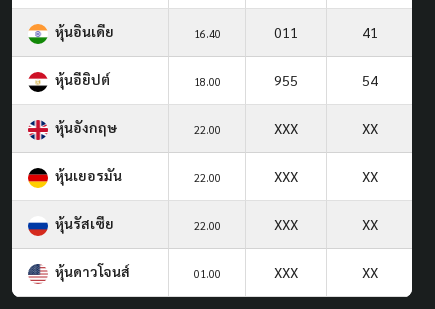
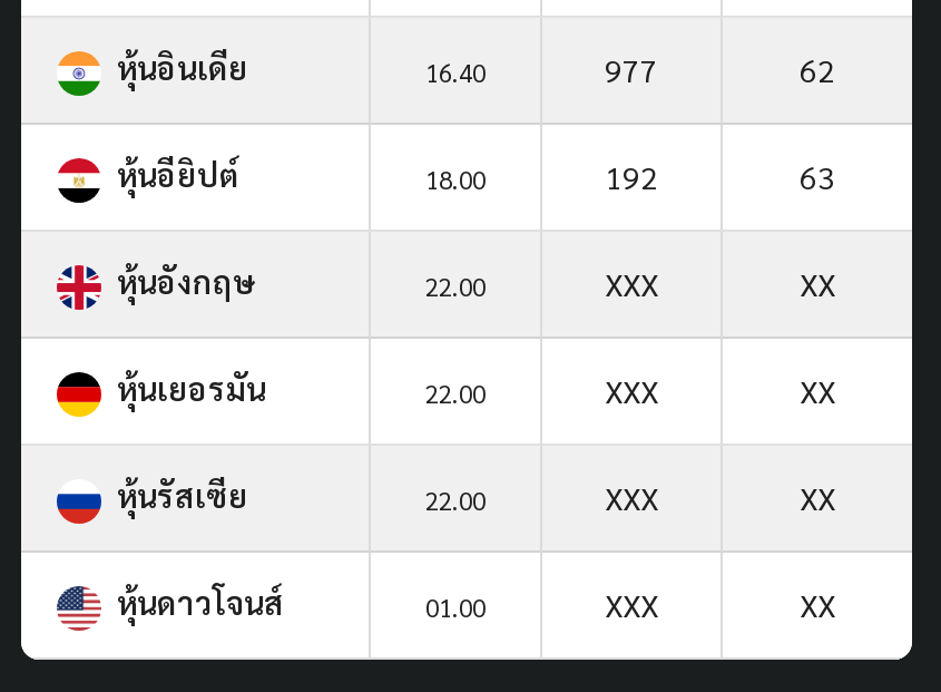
- 011
+ 977

- 41
+ 62

- 955
+ 192

- 54
+ 63
